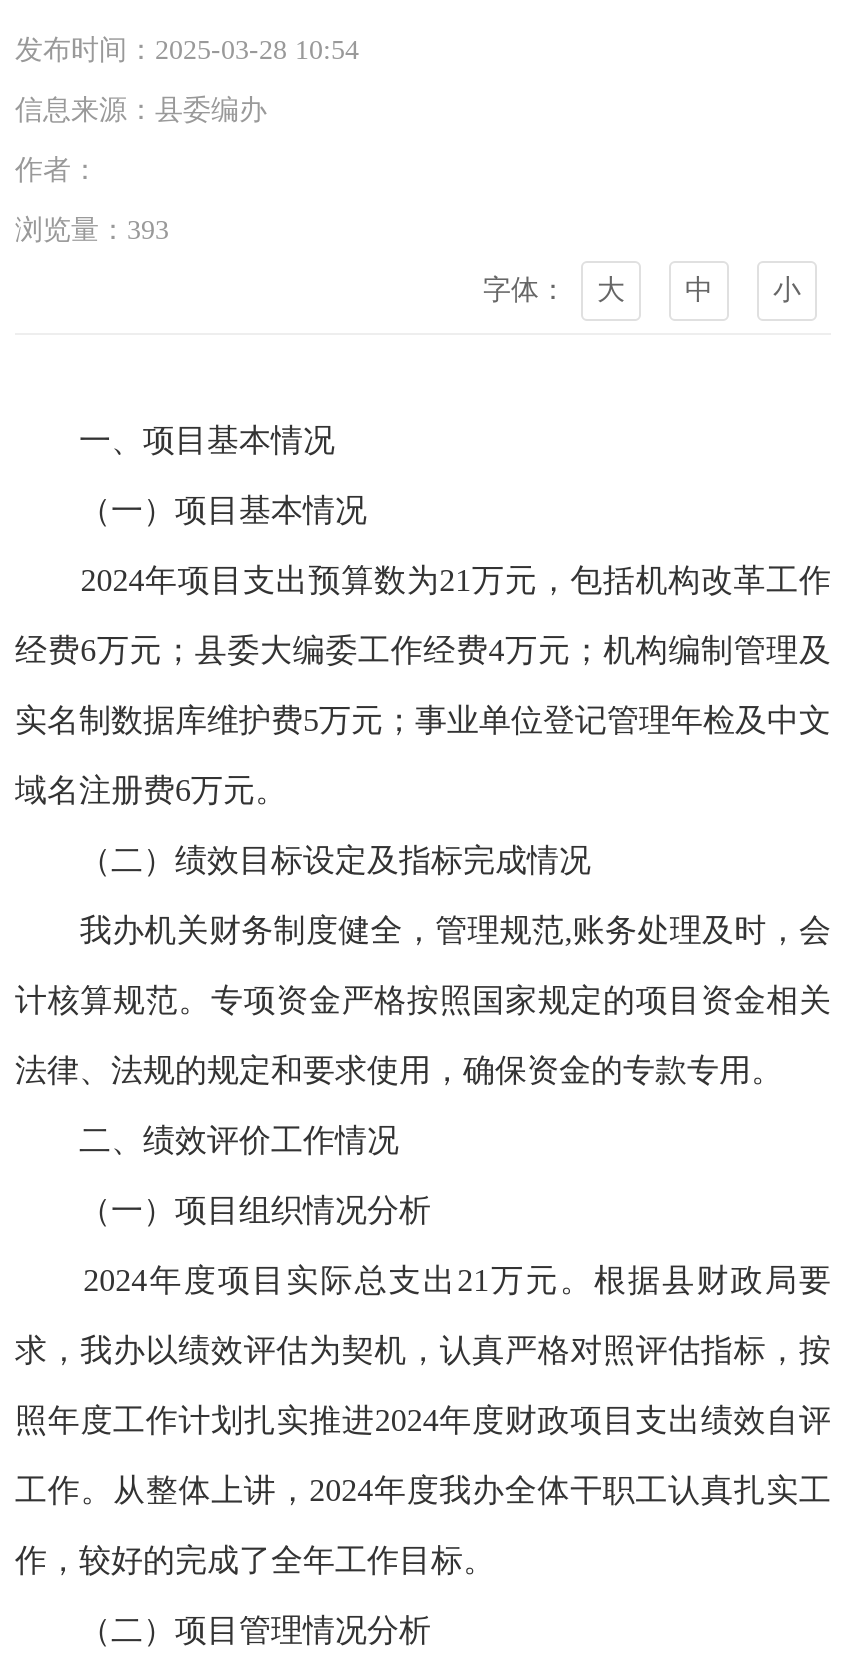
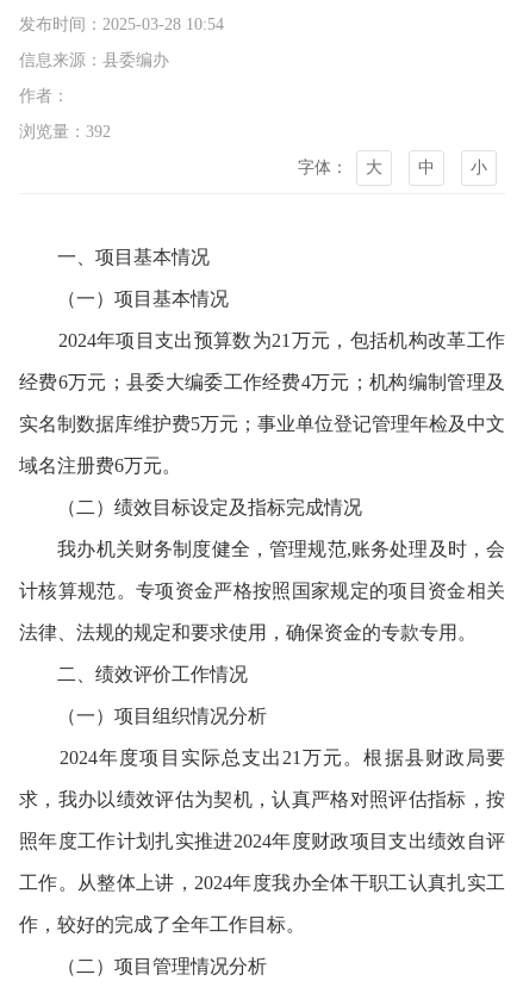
- 浏览量：393
+ 浏览量：392
